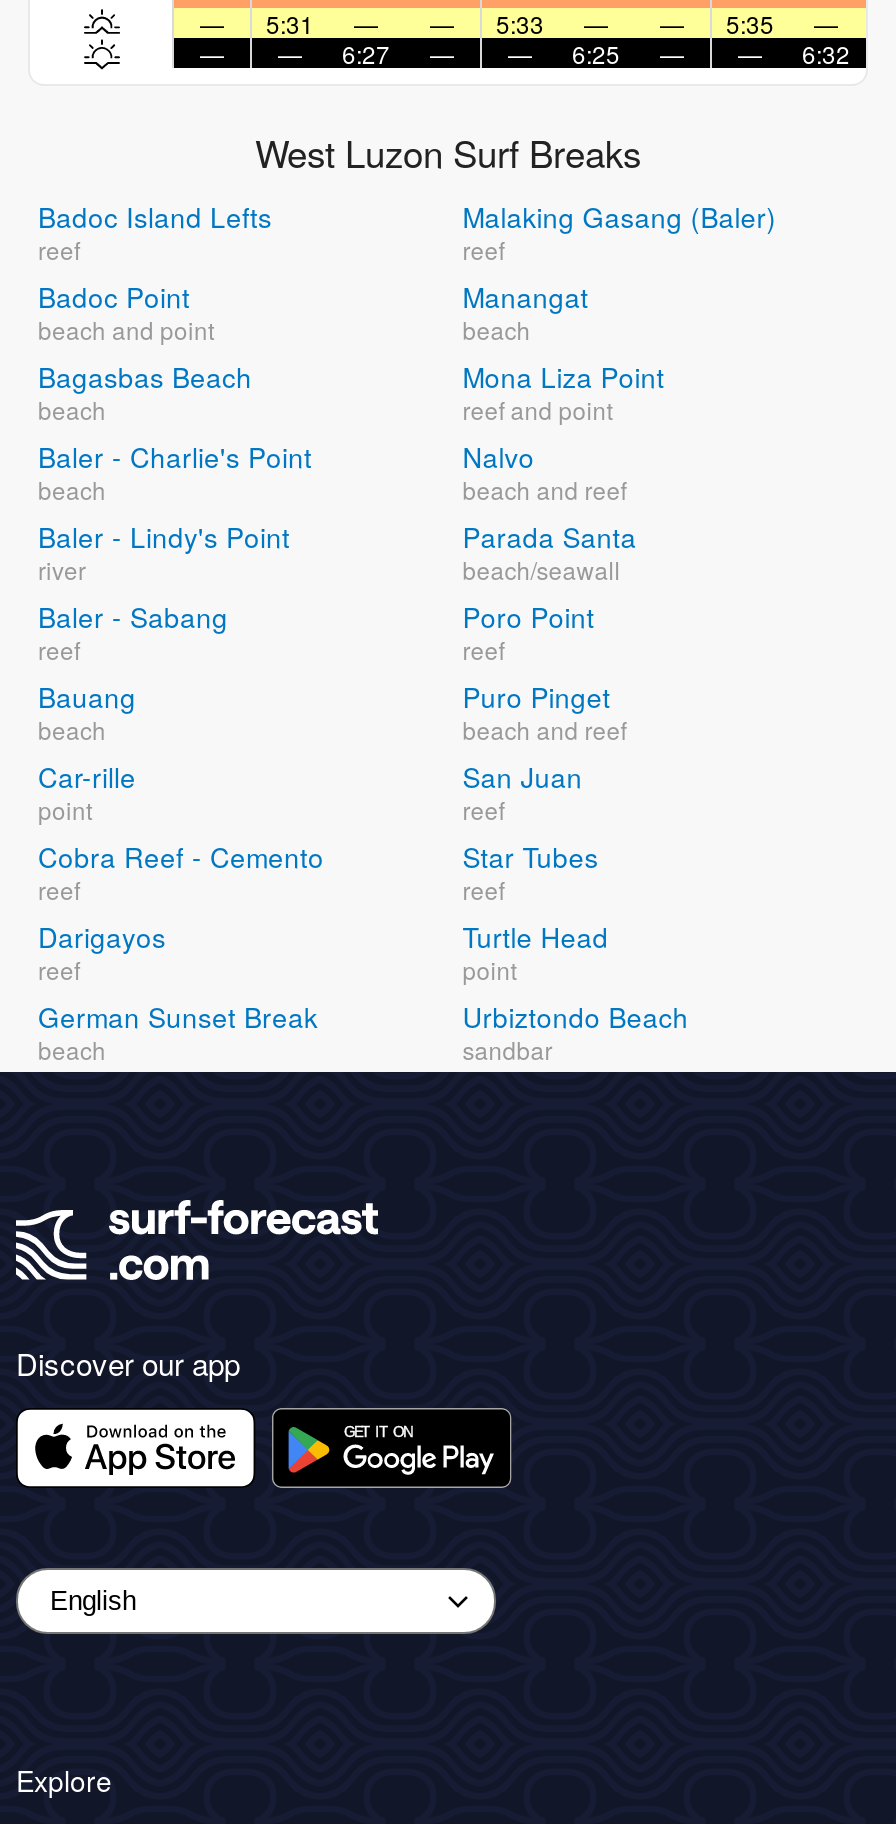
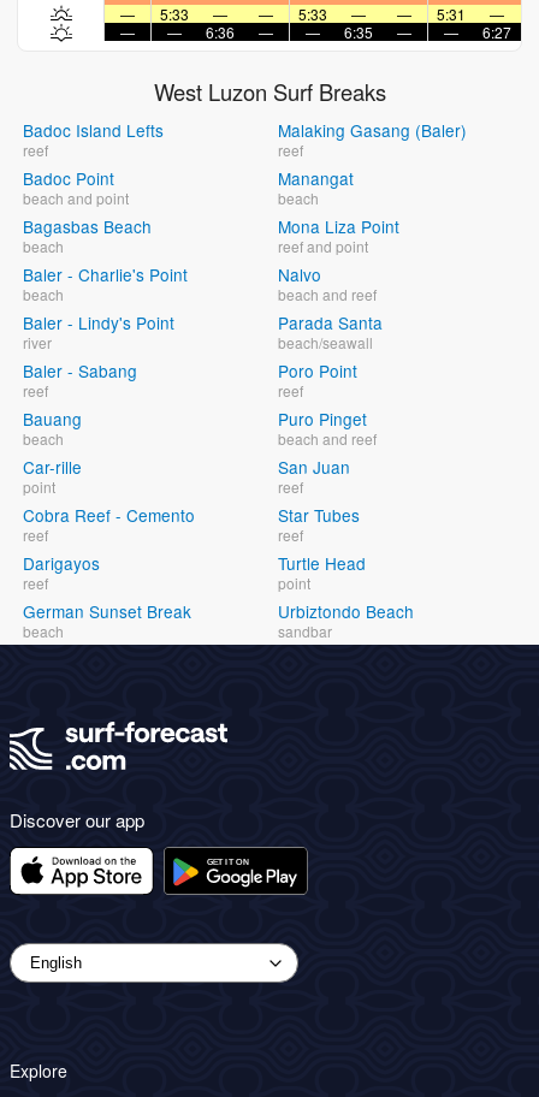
- 5:31
+ 5:33

- 5:35
+ 5:31

- 6:27
+ 6:36

- 6:25
+ 6:35

- 6:32
+ 6:27
